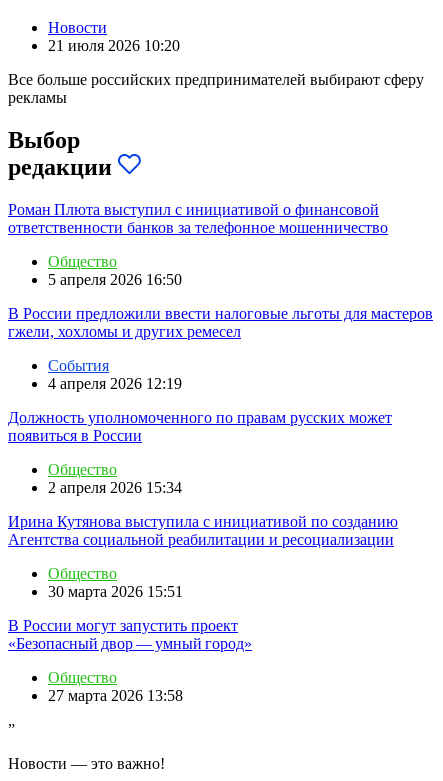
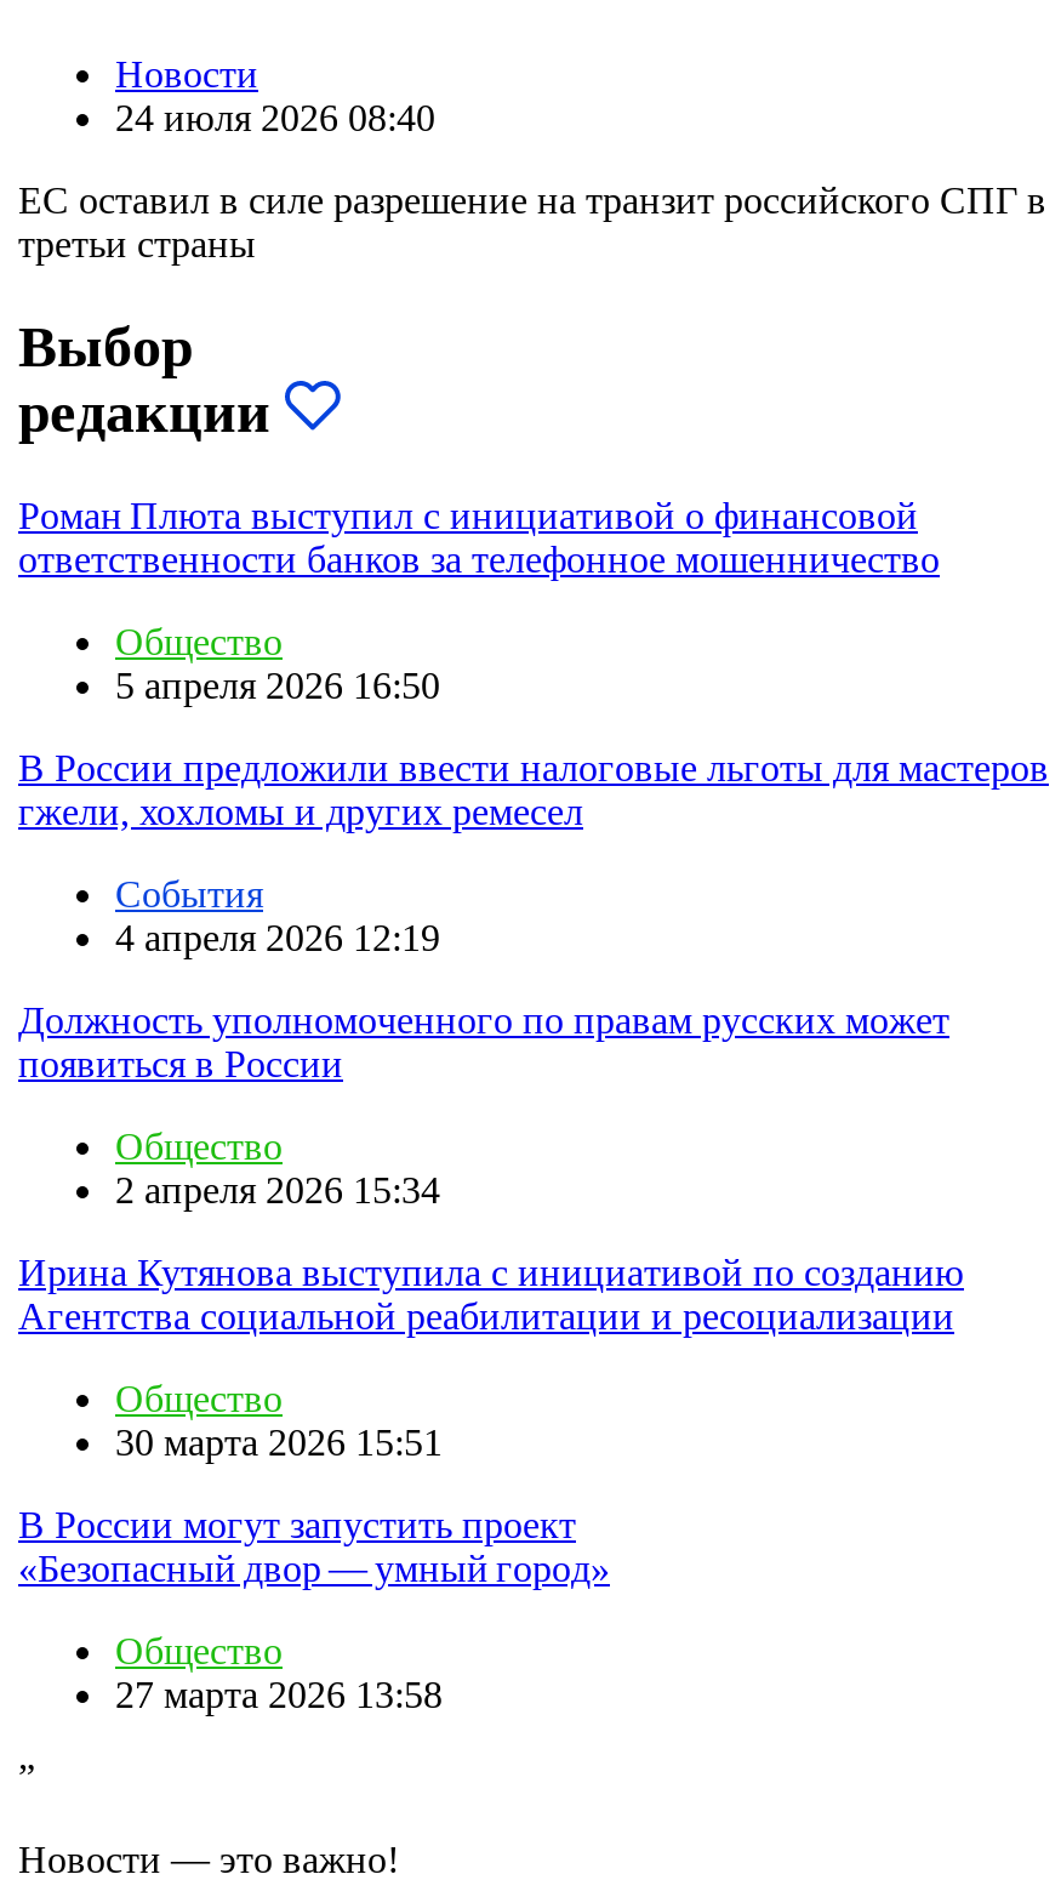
- 21 июля 2026 10:20
+ 24 июля 2026 08:40

- Все больше российских предпринимателей выбирают сферу
- рекламы
+ ЕС оставил в силе разрешение на транзит российского СПГ в
+ третьи страны
